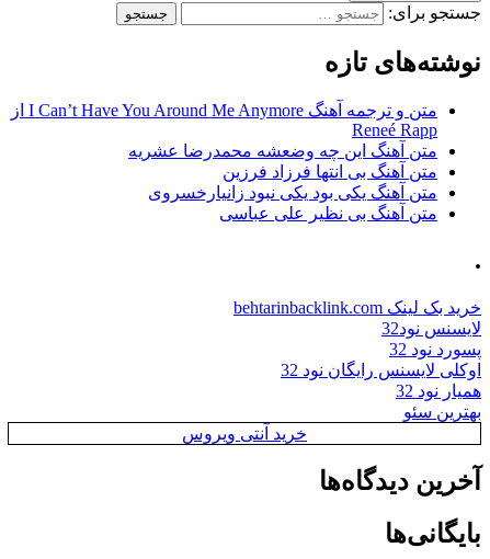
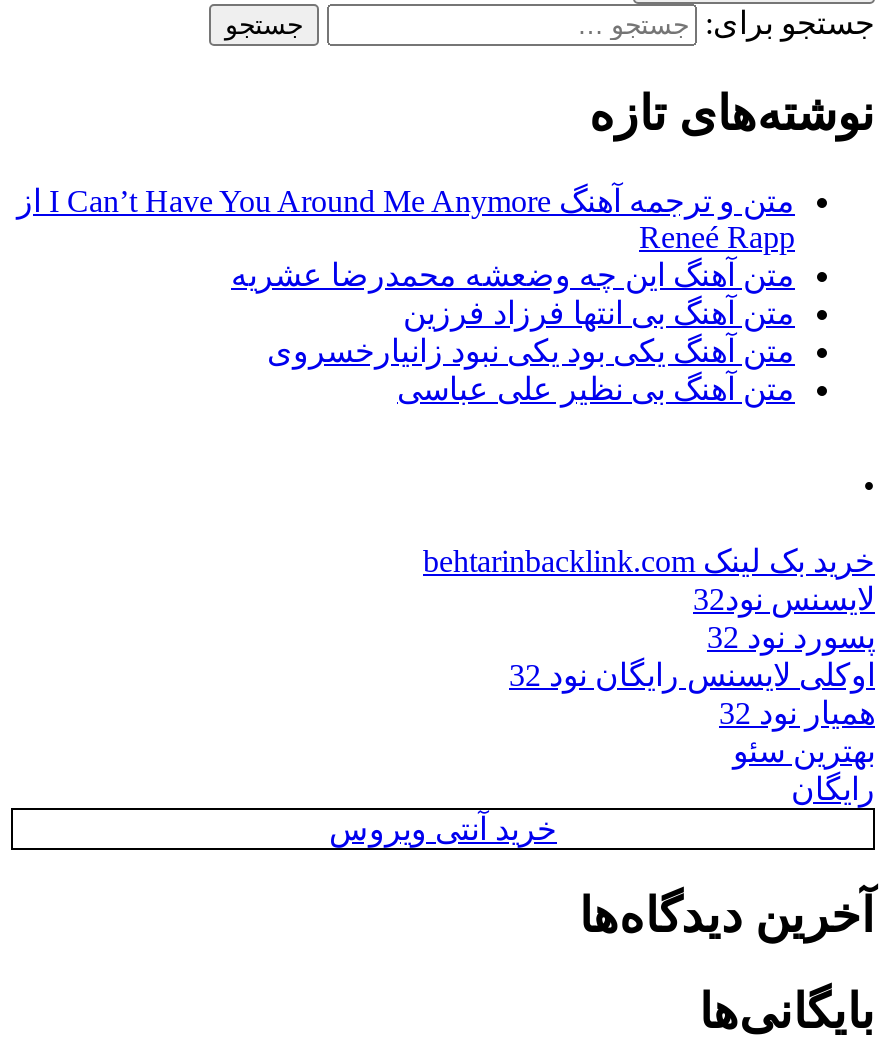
+ رایگان
